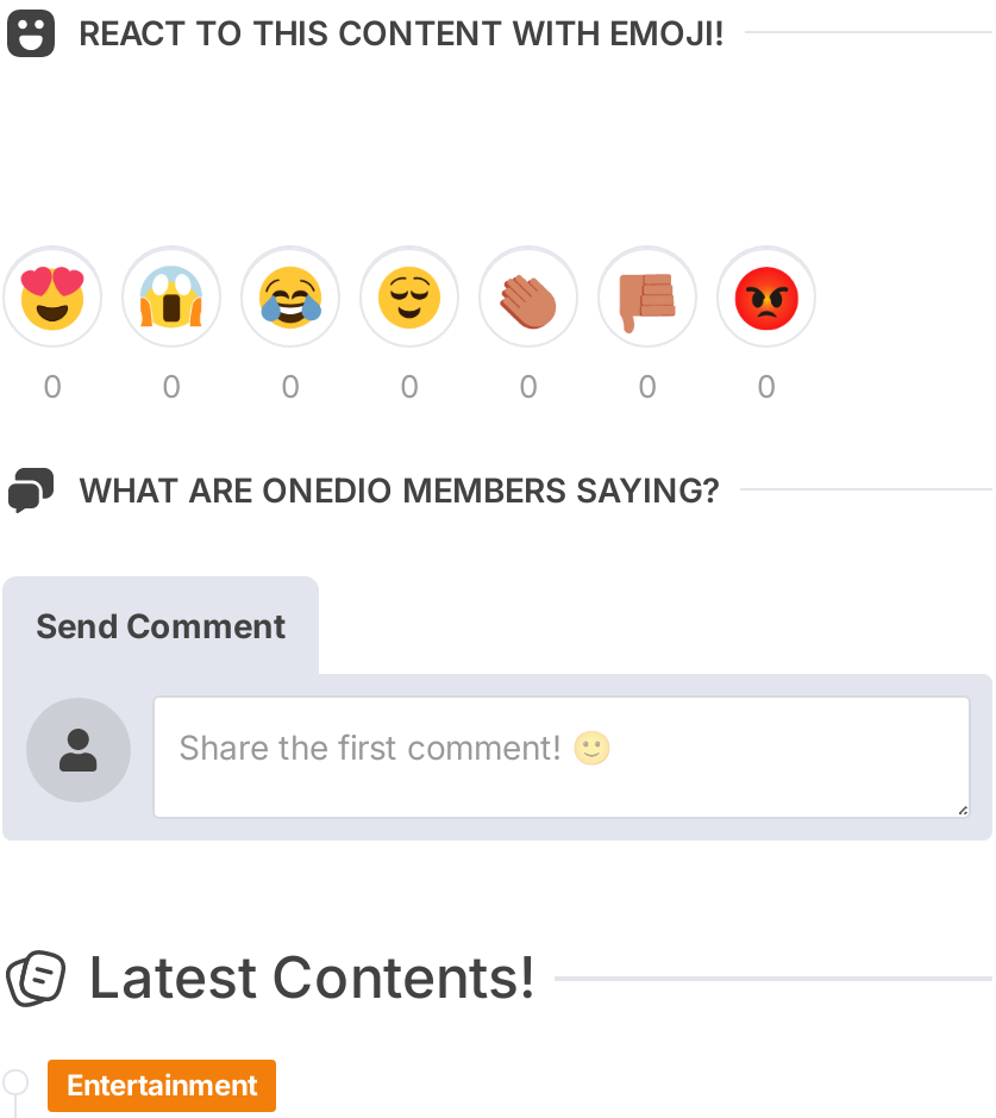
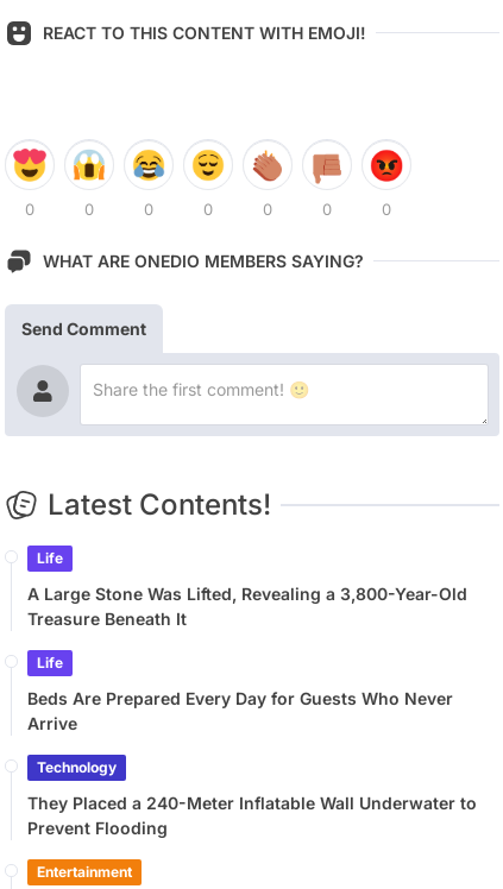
+ Life
+ A Large Stone Was Lifted, Revealing a 3,800-Year-Old
+ Treasure Beneath It
+ Life
+ Beds Are Prepared Every Day for Guests Who Never
+ Arrive
+ Technology
+ They Placed a 240-Meter Inflatable Wall Underwater to
+ Prevent Flooding
